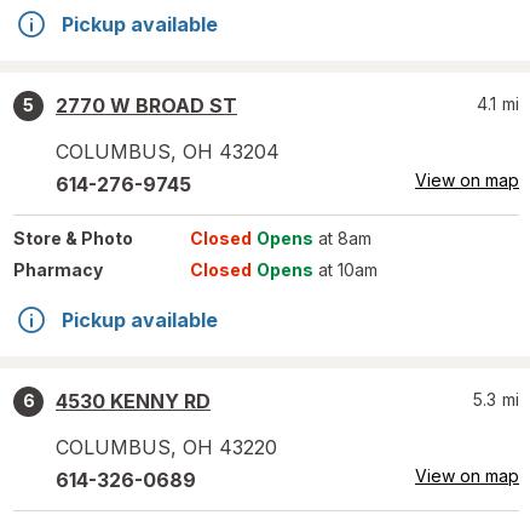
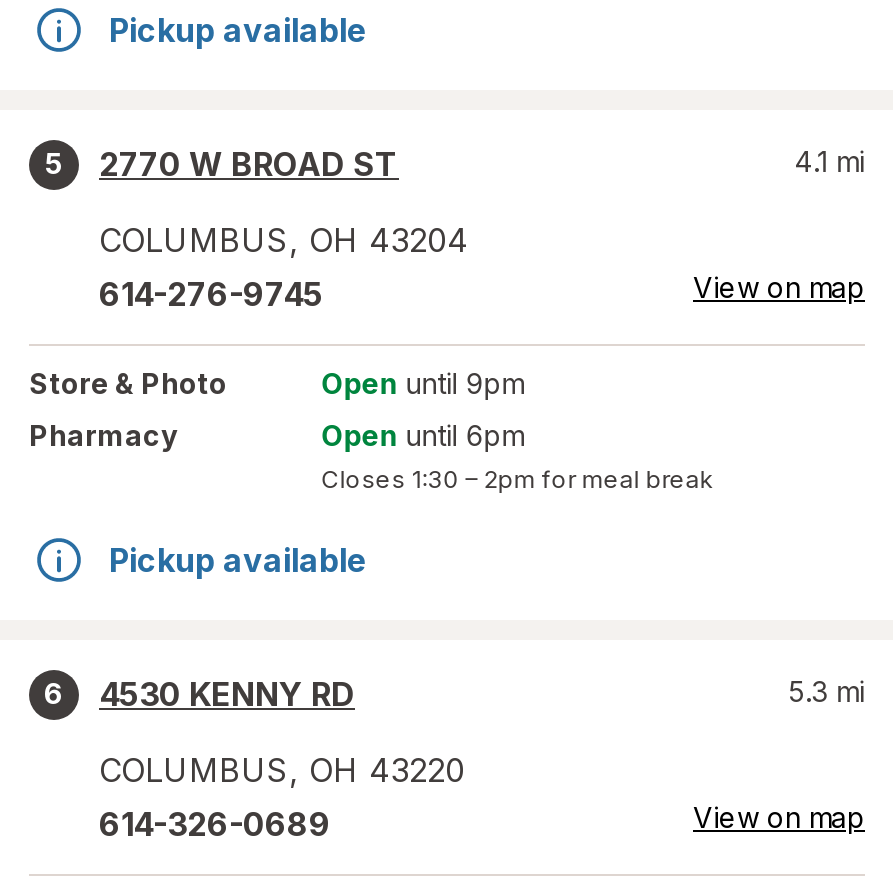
- Closed Opens at 8am
+ Open until 9pm

- Closed Opens at 10am
+ Open until 6pm
+ Closes 1:30 – 2pm for meal break
